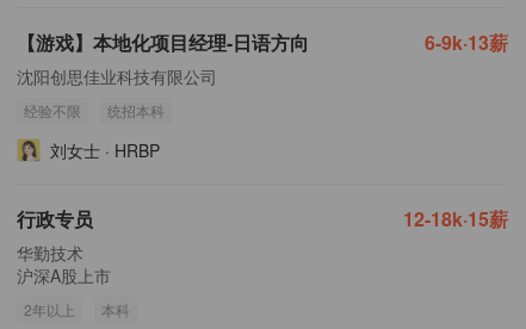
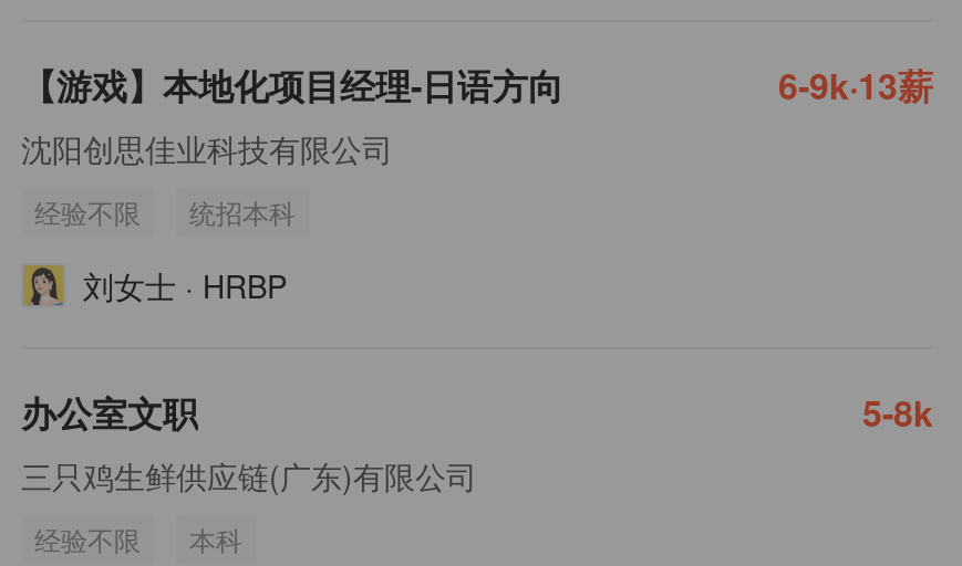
- 行政专员
- 12-18k·15薪
- 华勤技术
- 沪深A股上市
+ 办公室文职
+ 5-8k
+ 三只鸡生鲜供应链(广东)有限公司

- 2年以上
+ 经验不限
